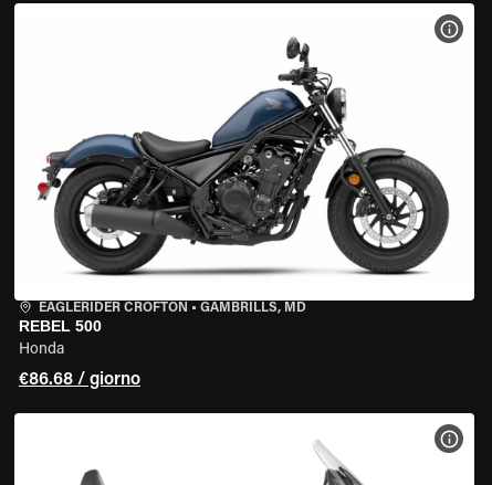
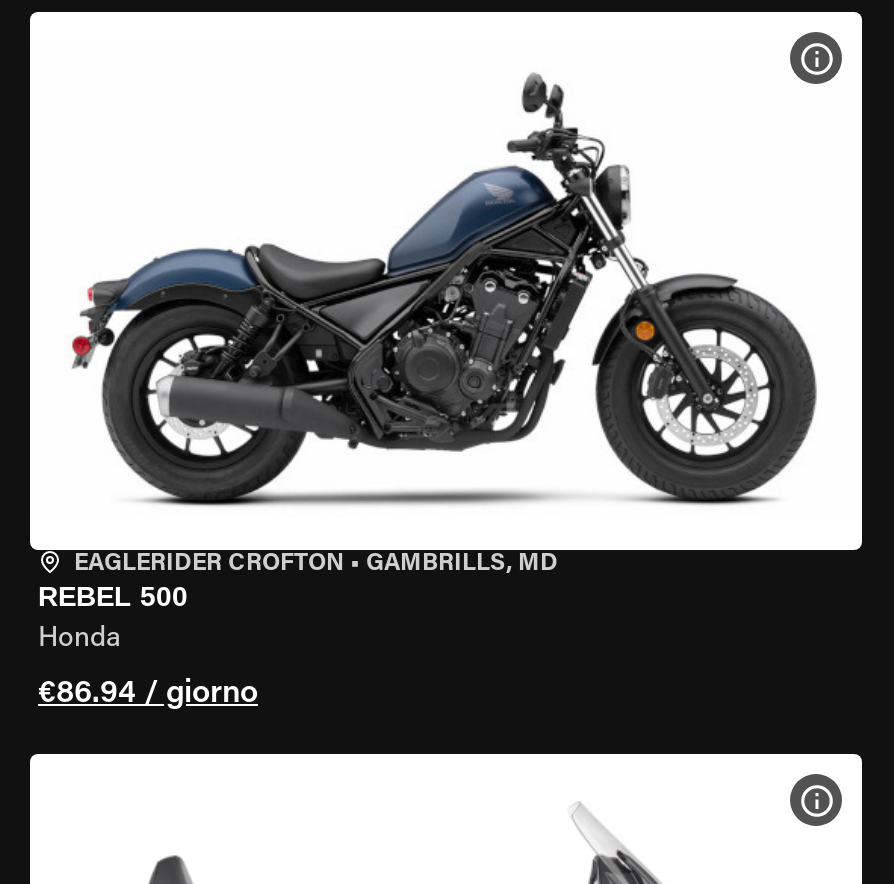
- €86.68 / giorno
+ €86.94 / giorno
